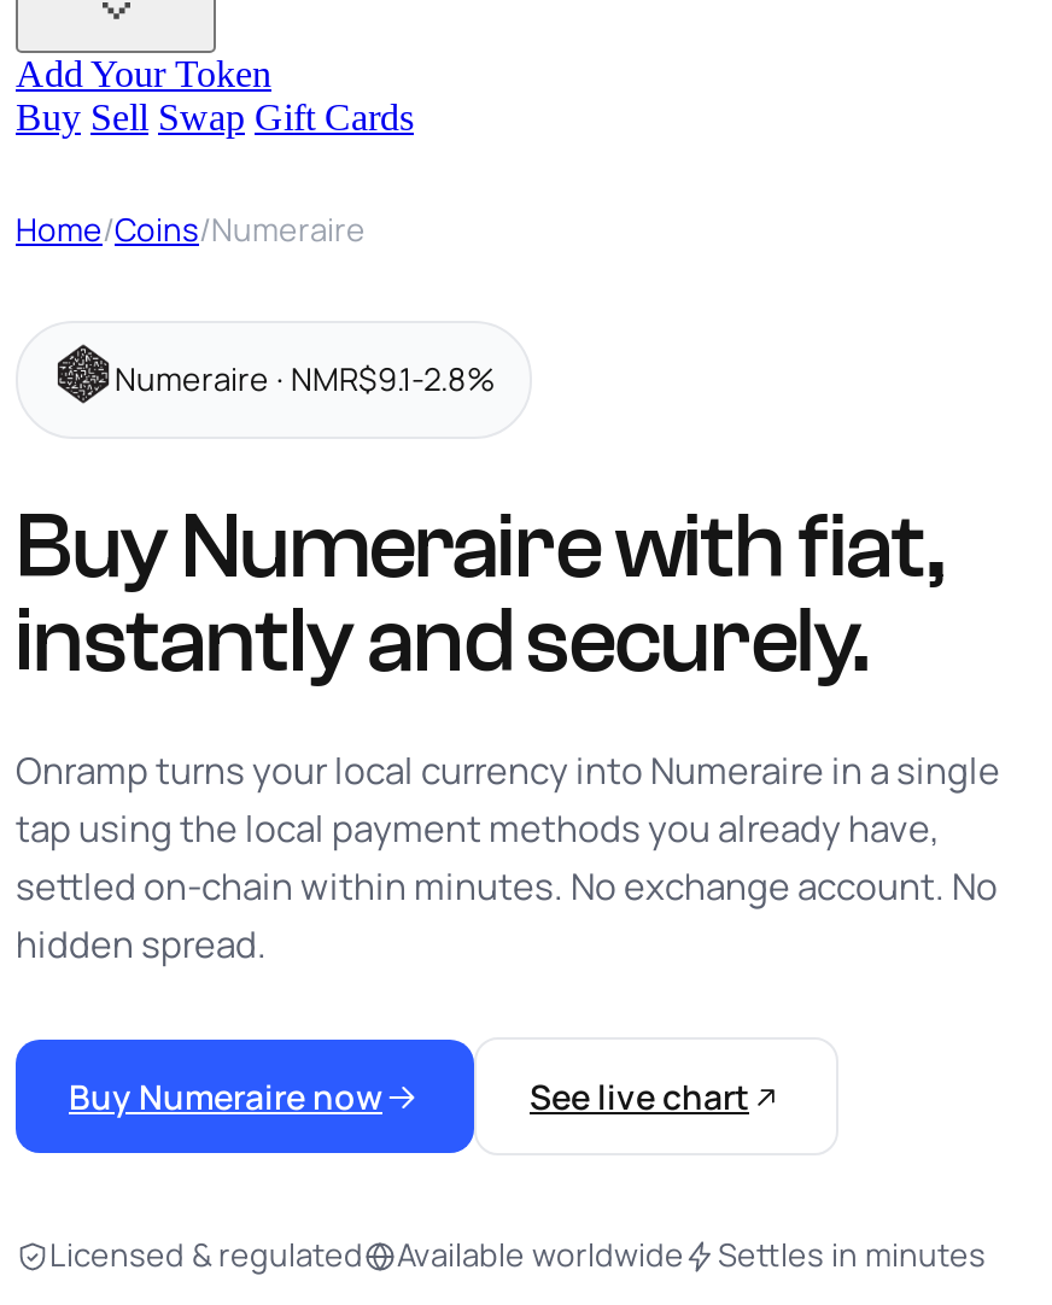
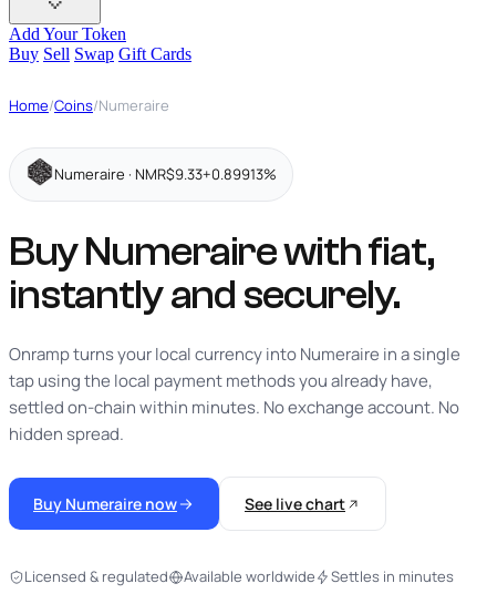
- Numeraire · NMR$9.1-2.8%
+ Numeraire · NMR$9.33+0.89913%
